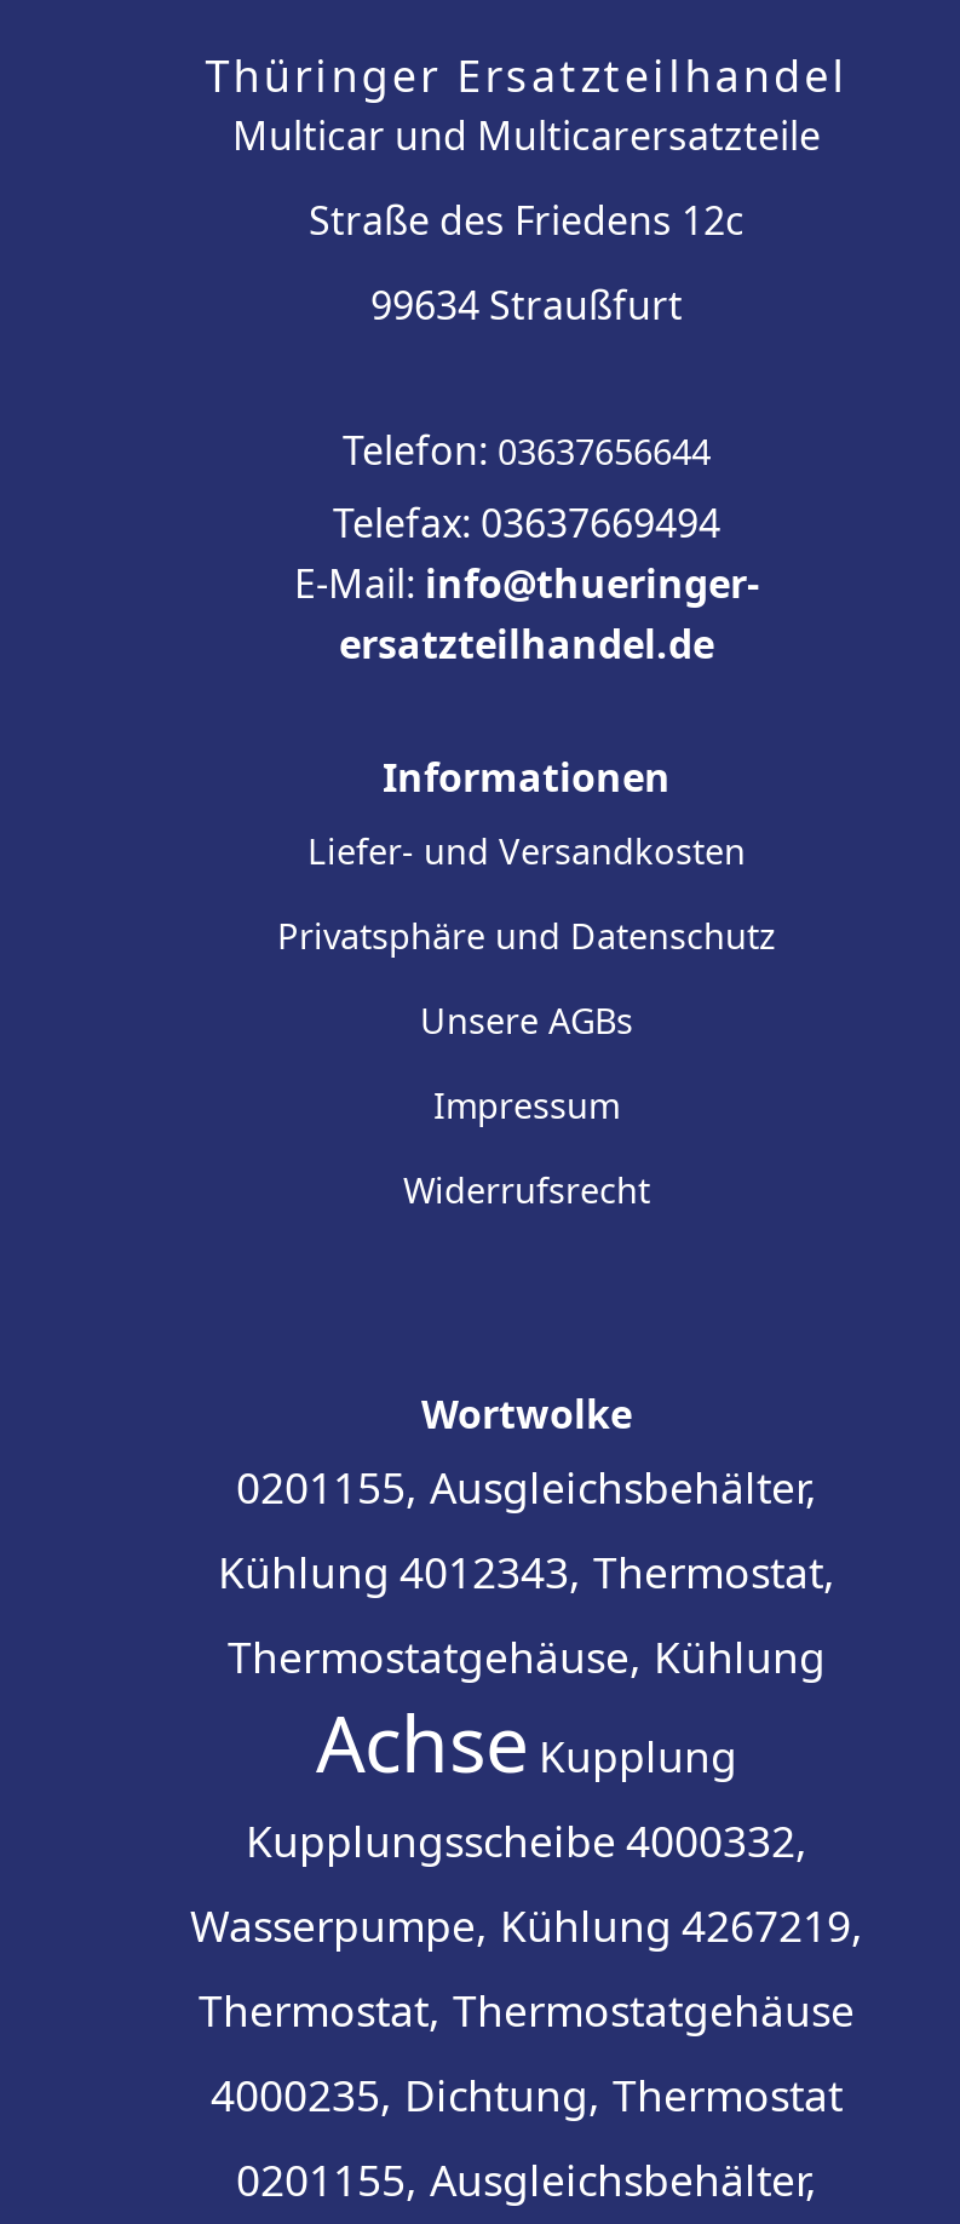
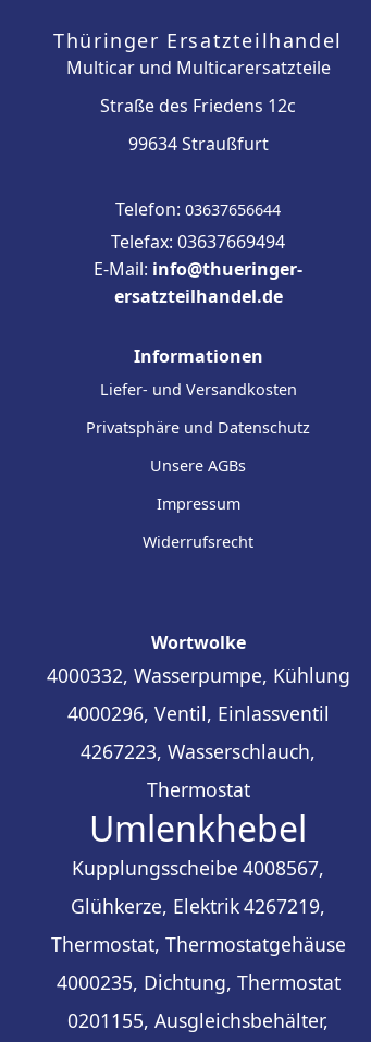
- 0201155, Ausgleichsbehälter,
- Kühlung 4012343, Thermostat,
- Thermostatgehäuse, Kühlung
- Achse Kupplung
- Kupplungsscheibe 4000332,
- Wasserpumpe, Kühlung 4267219,
+ 4000332, Wasserpumpe, Kühlung
+ 4000296, Ventil, Einlassventil
+ 4267223, Wasserschlauch,
+ Thermostat
+ Umlenkhebel
+ Kupplungsscheibe 4008567,
+ Glühkerze, Elektrik 4267219,
